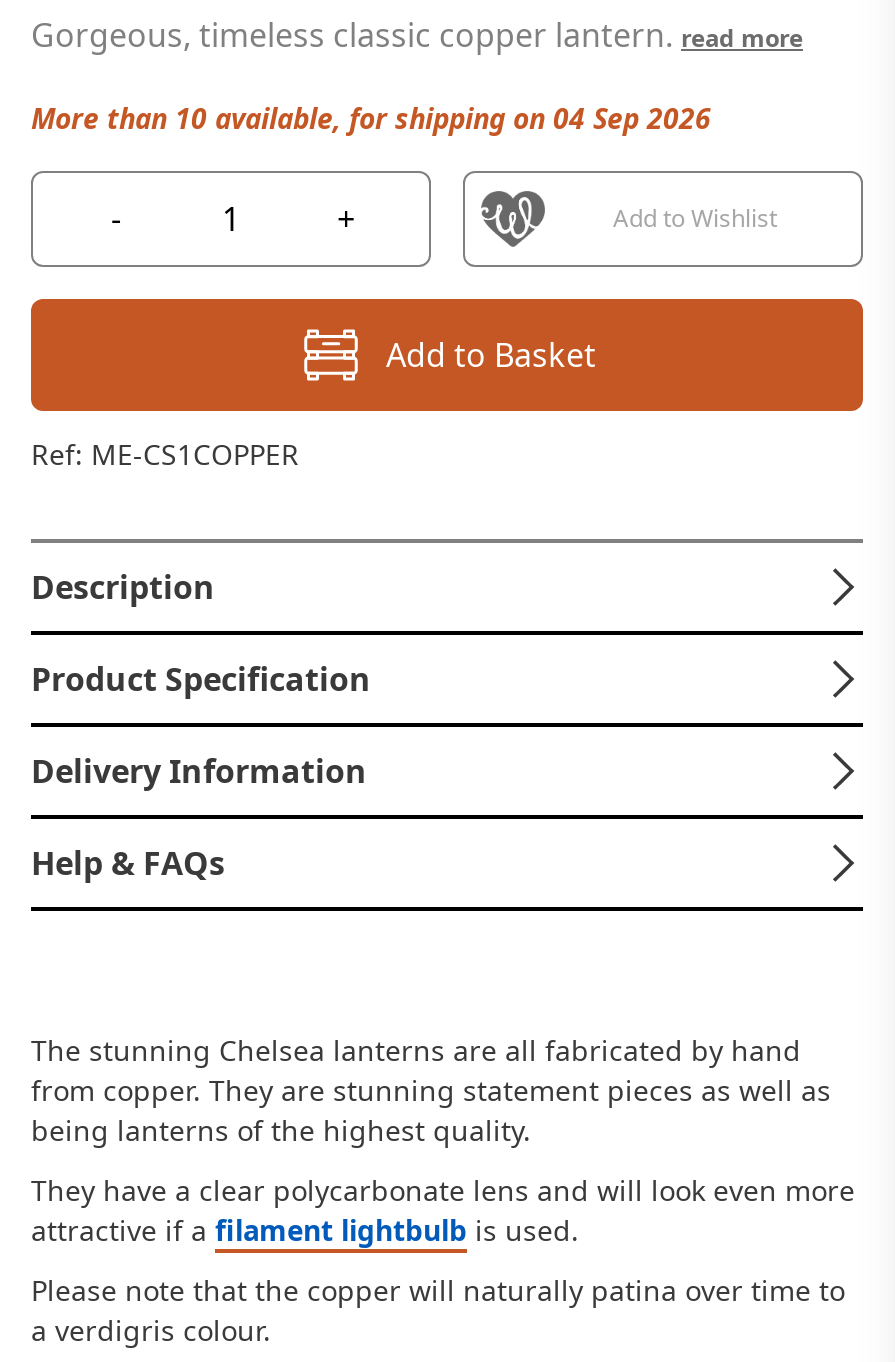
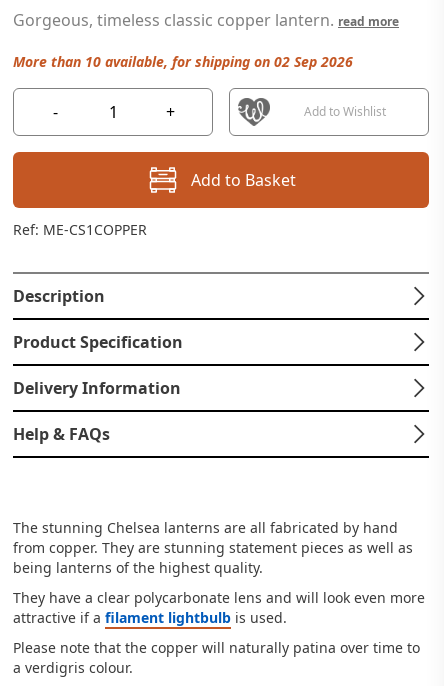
- More than 10 available, for shipping on 04 Sep 2026
+ More than 10 available, for shipping on 02 Sep 2026
